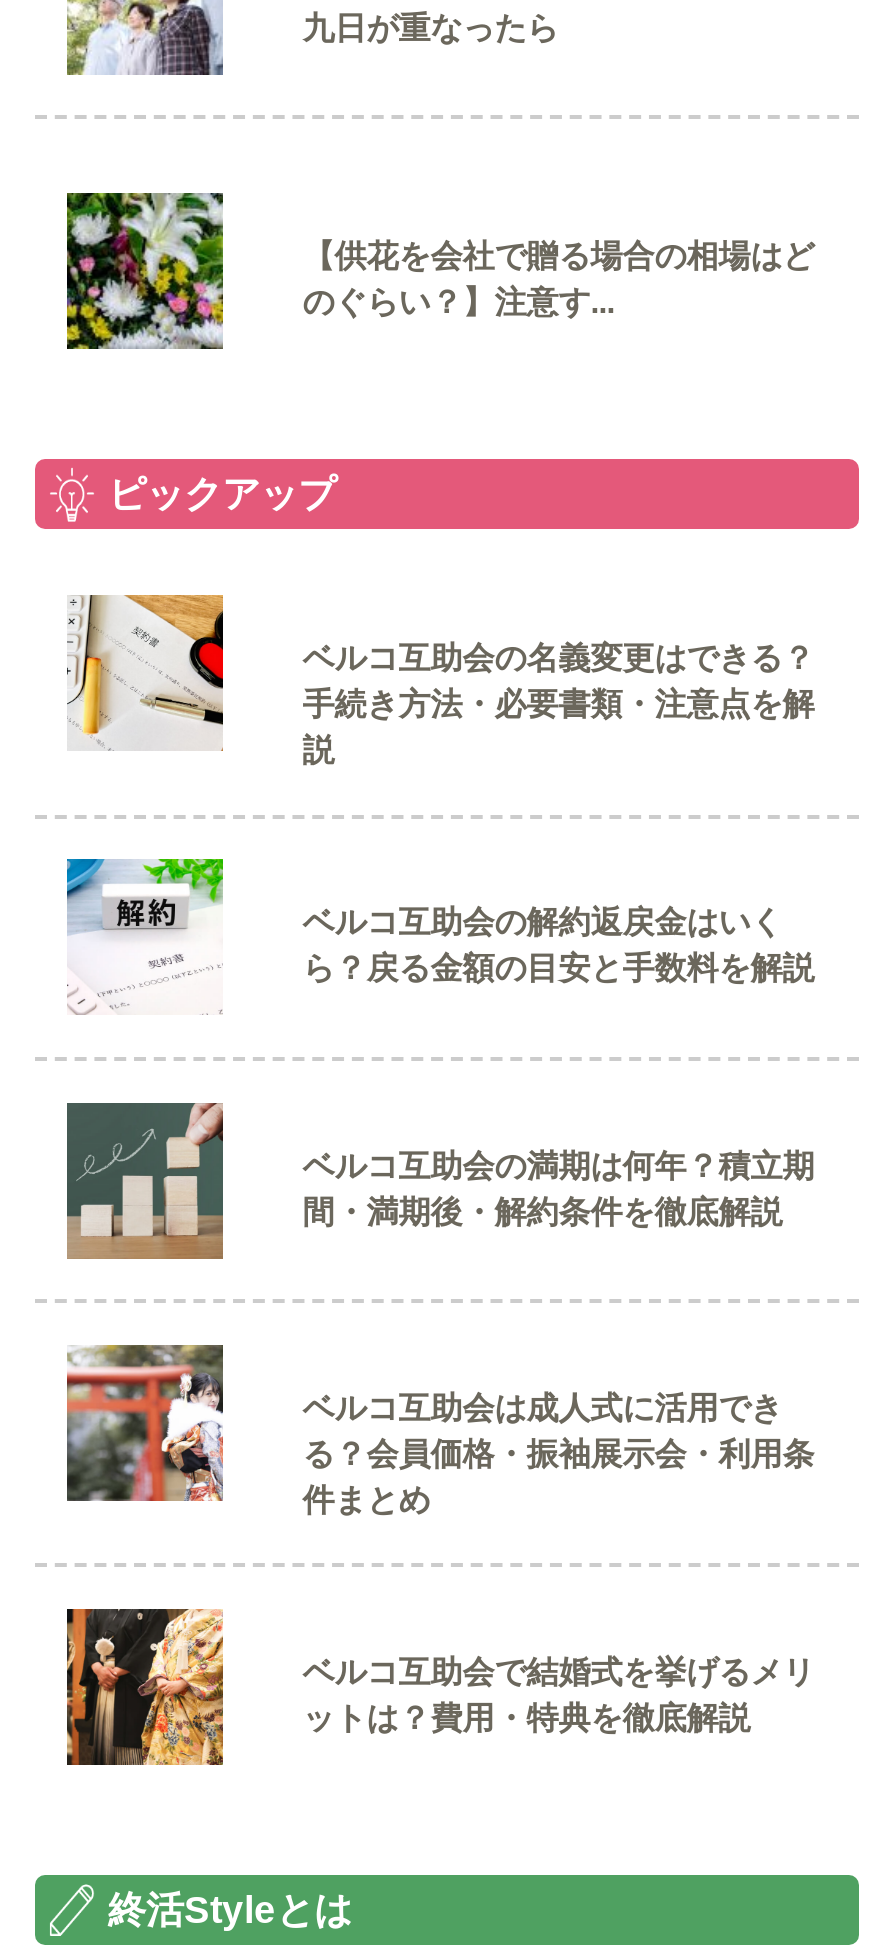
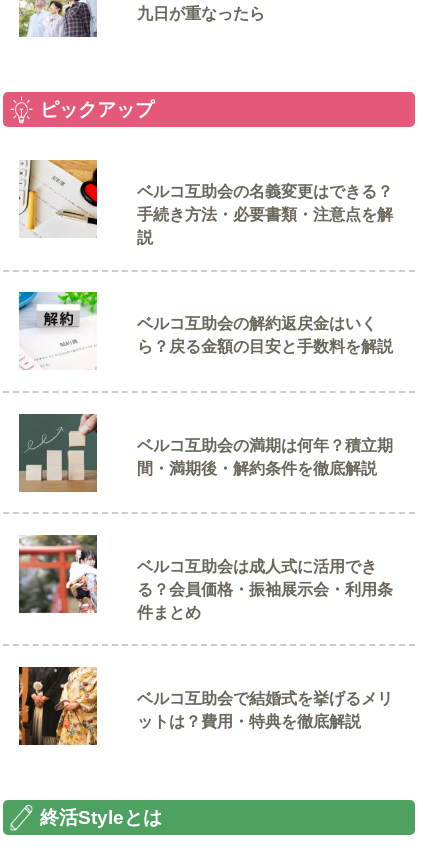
- [image]
- 【供花を会社で贈る場合の相場はど
- のぐらい？】注意す...
